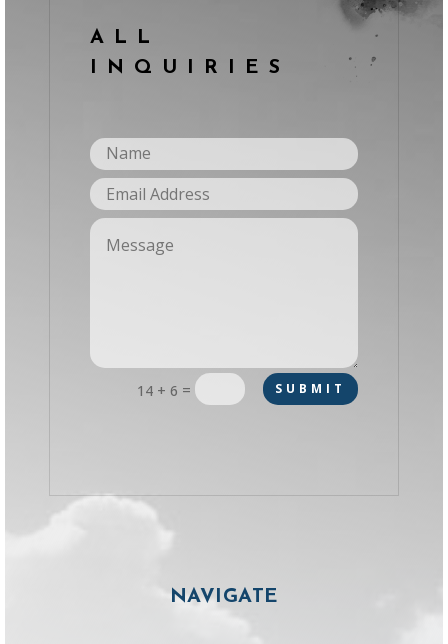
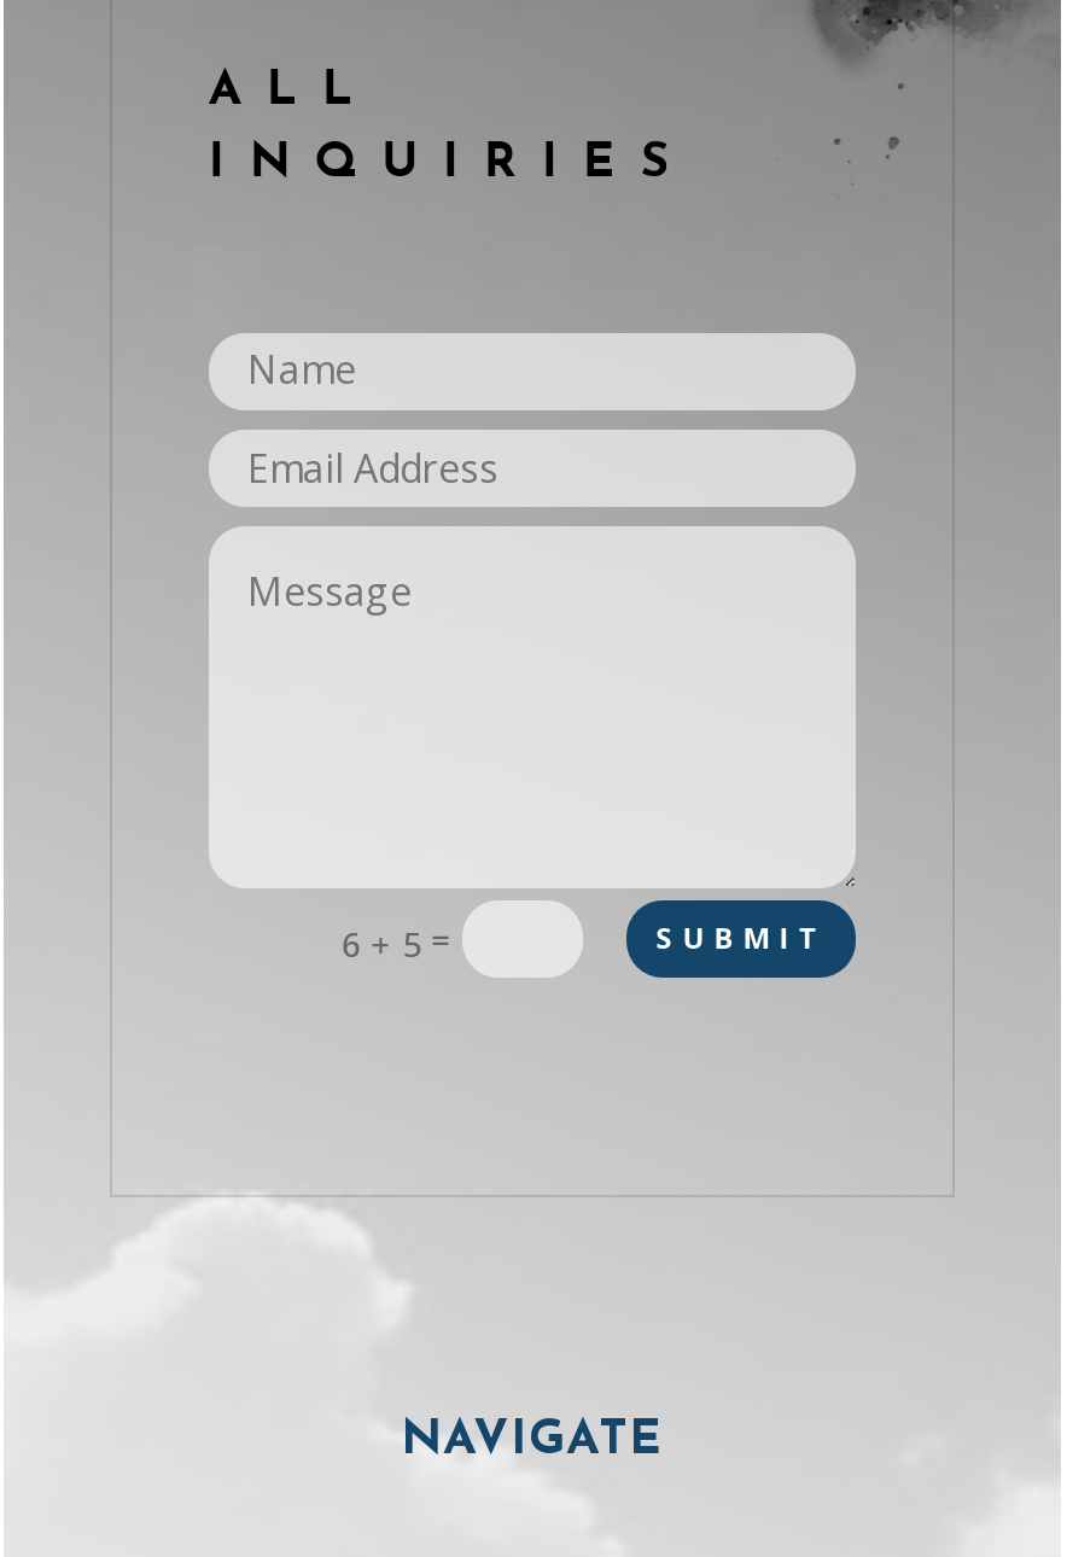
- 14 + 6 =
+ 6 + 5 =
